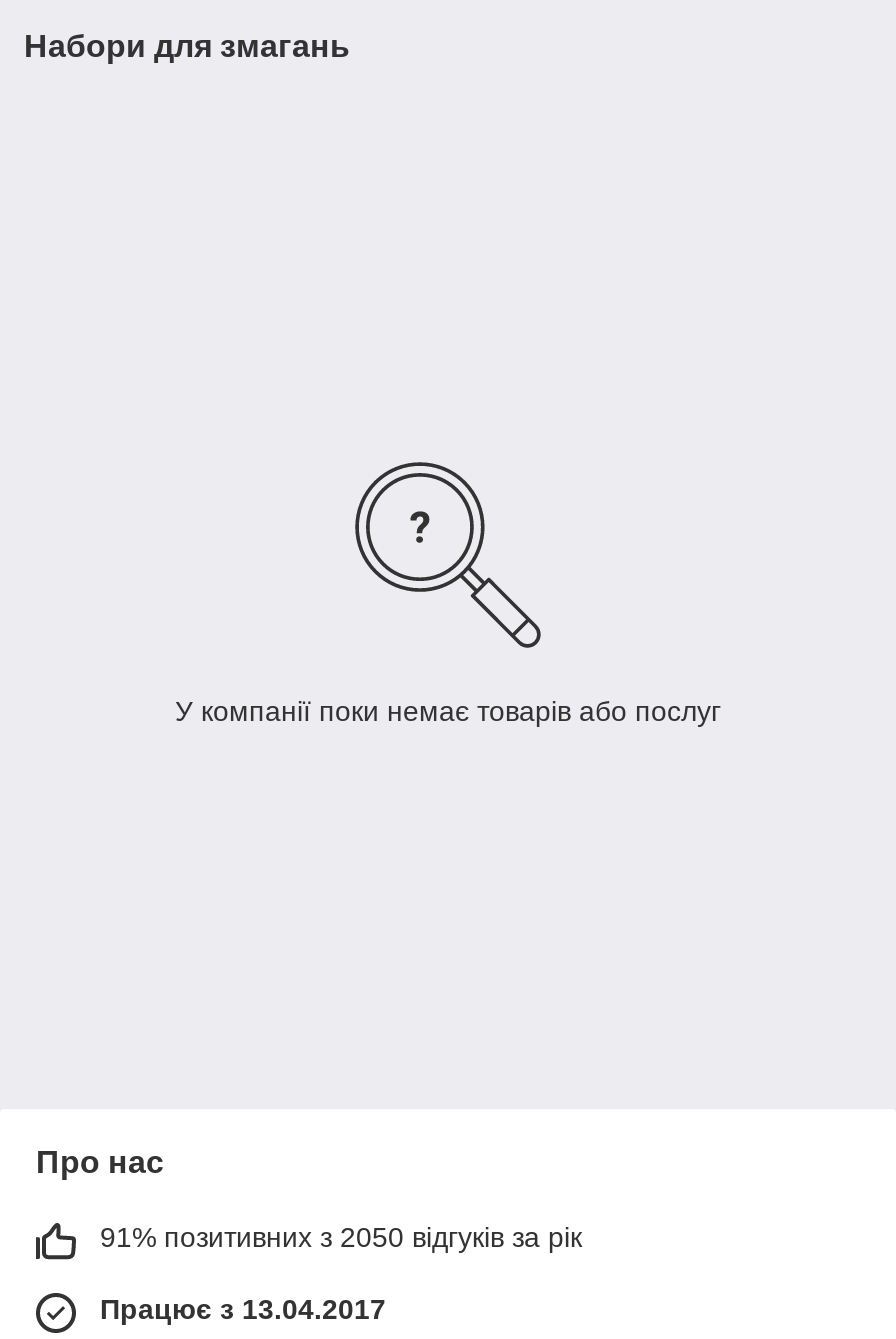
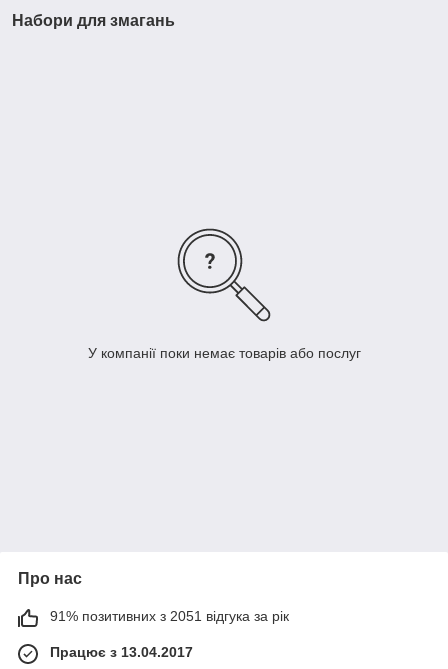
- 91% позитивних з 2050 відгуків за рік
+ 91% позитивних з 2051 відгука за рік
